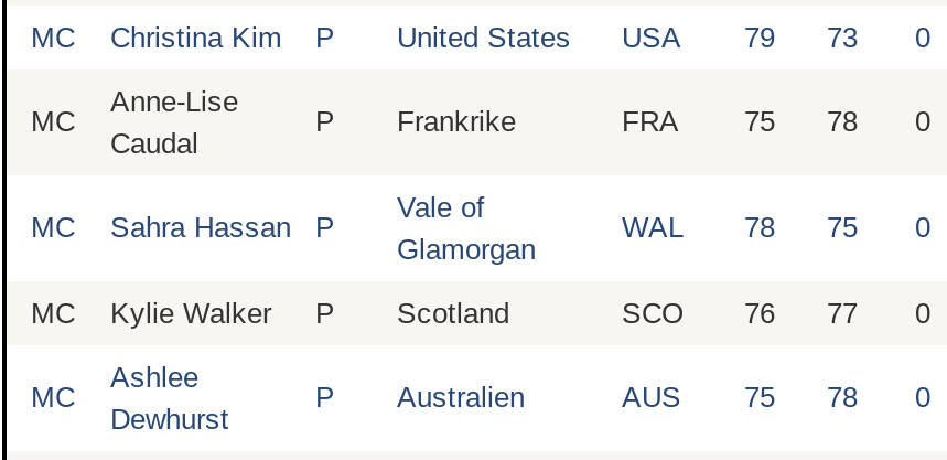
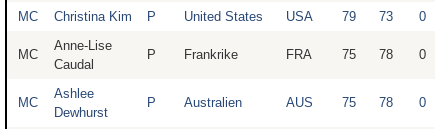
- Vale of
- Glamorgan

- WAL
- 78
- 75
- 0
- MC
- Kylie Walker
- P
- Scotland
- SCO
- 76
- 77
- 0
- MC

- Sahra Hassan
- P
